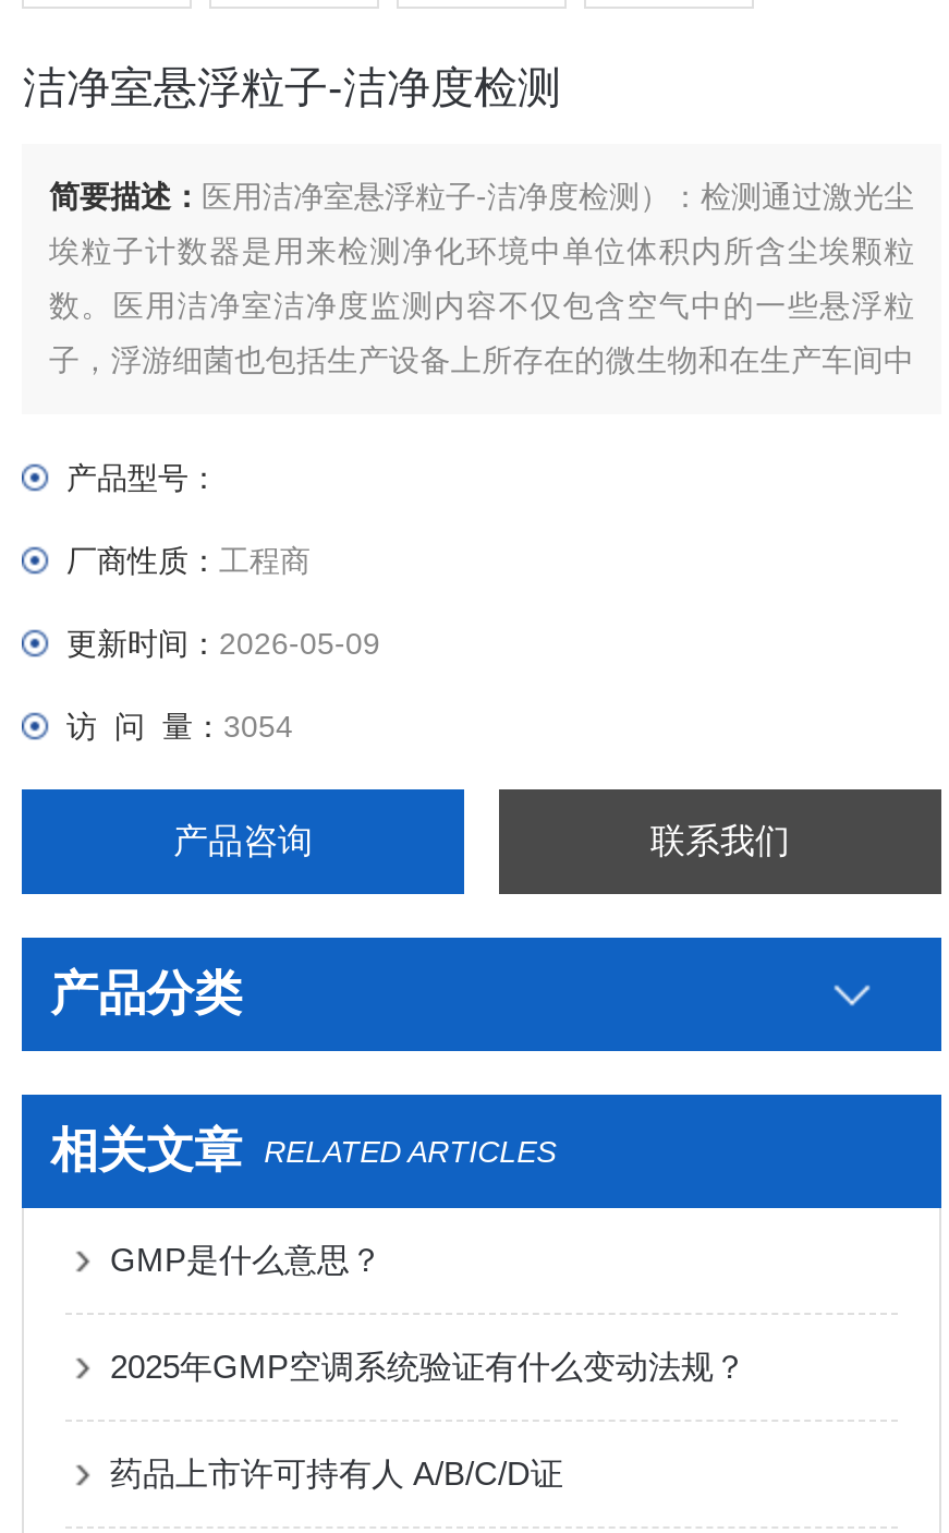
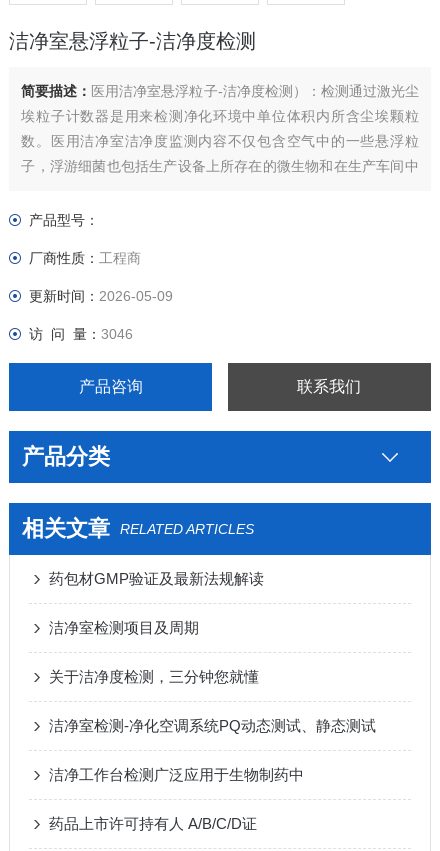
- 访 问 量：3054
+ 访 问 量：3046

- GMP是什么意思？
- 2025年GMP空调系统验证有什么变动法规？
+ 药包材GMP验证及最新法规解读
+ 洁净室检测项目及周期
+ 关于洁净度检测，三分钟您就懂
+ 洁净室检测-净化空调系统PQ动态测试、静态测试
+ 洁净工作台检测广泛应用于生物制药中
